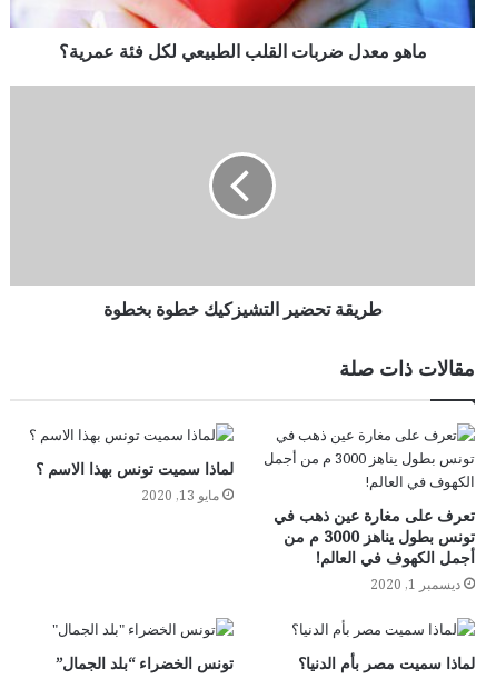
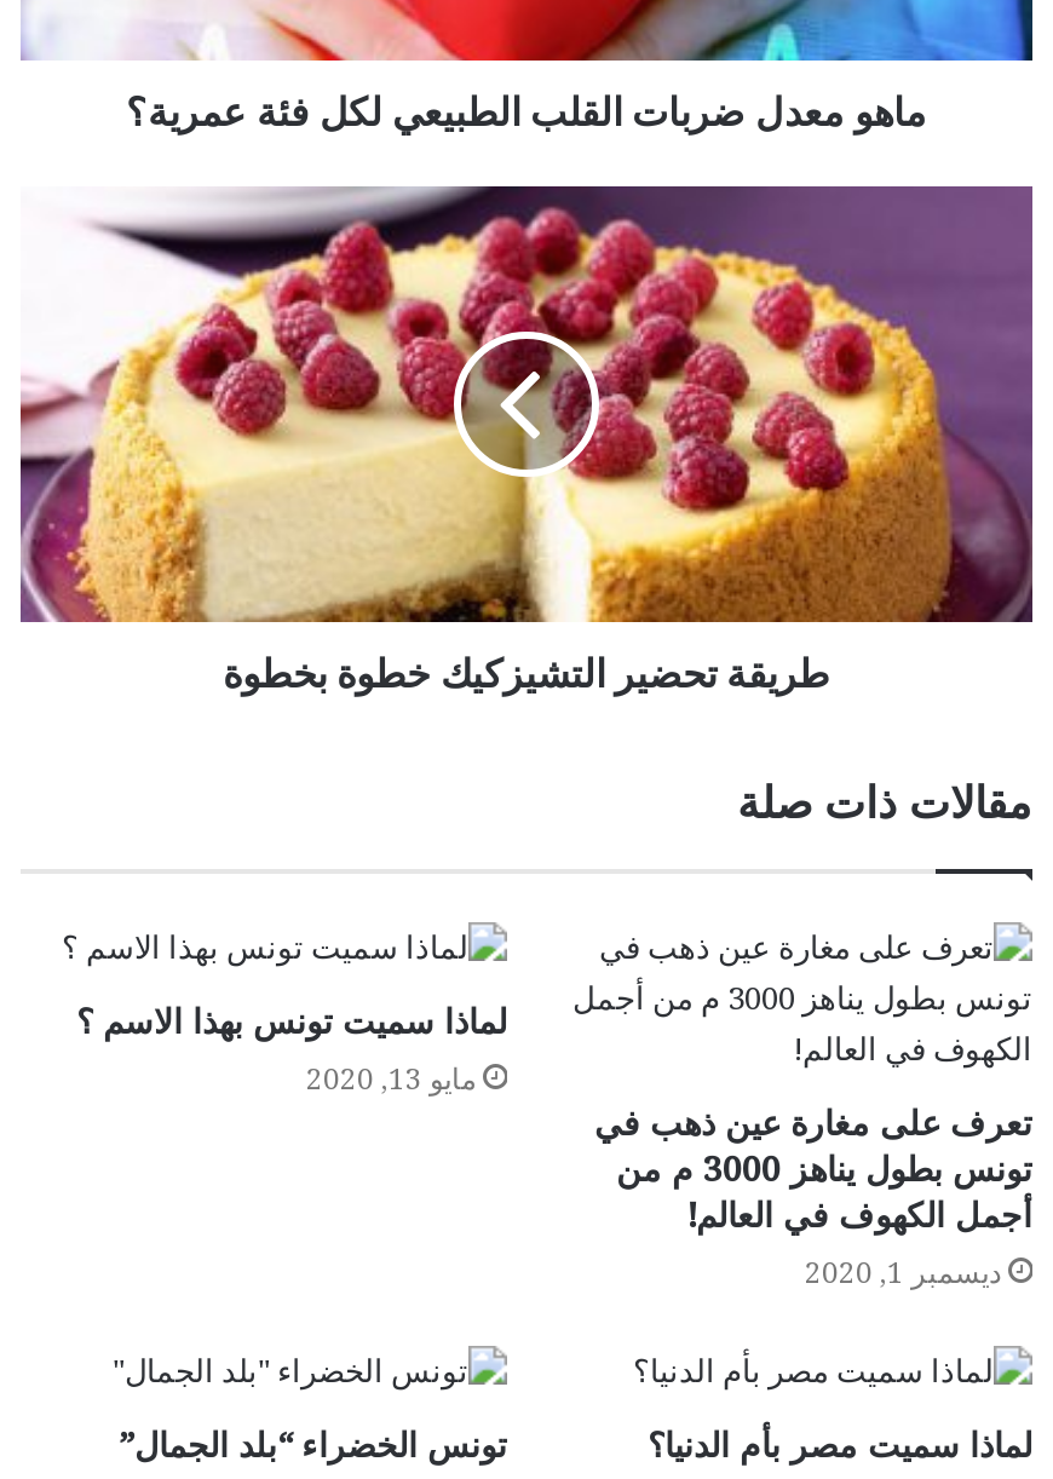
+ [image]
